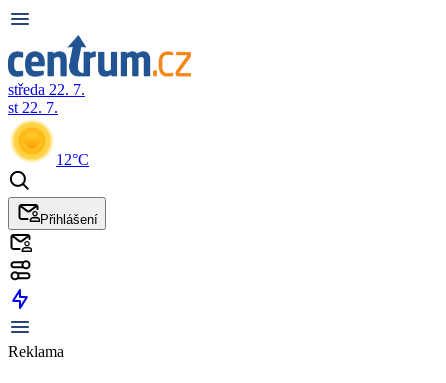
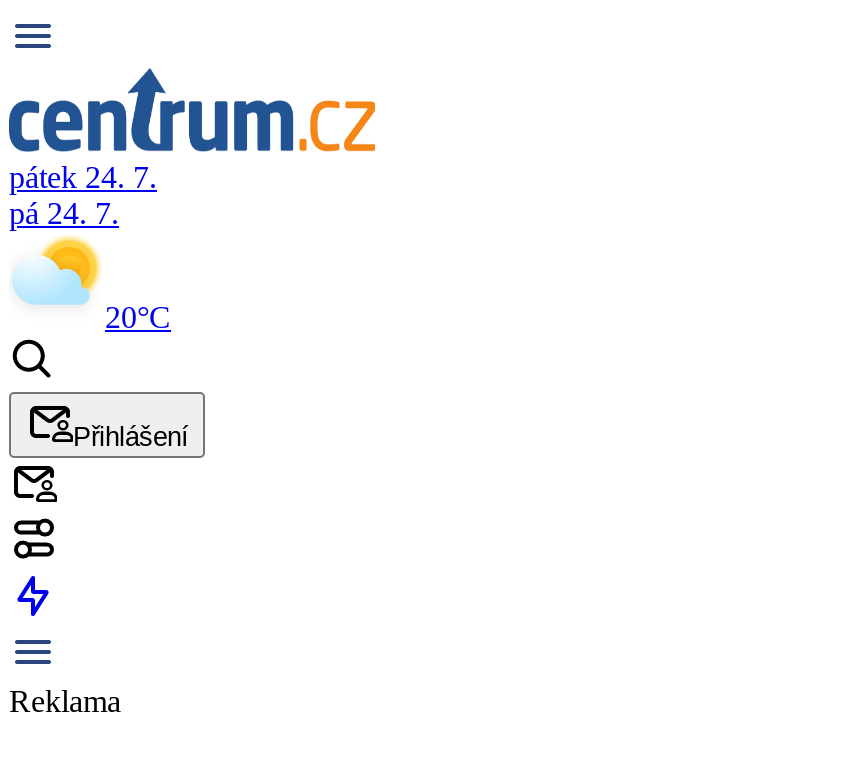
- středa 22. 7.
- st 22. 7.
+ pátek 24. 7.
+ pá 24. 7.

- [image]
- 12°C
+ [image]
+ 20°C
